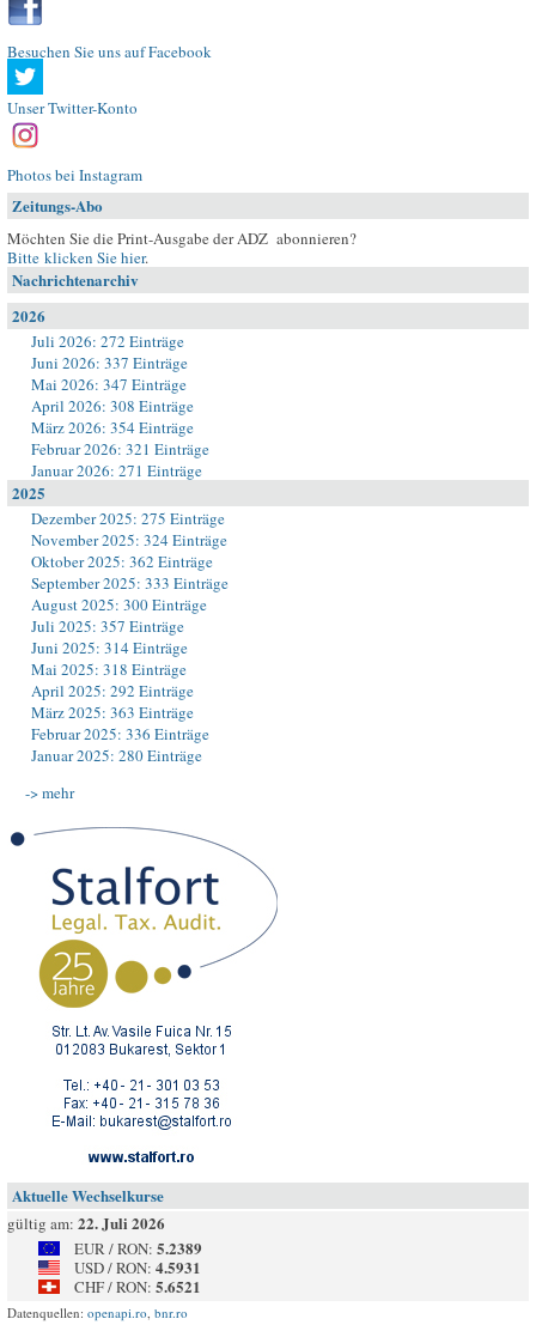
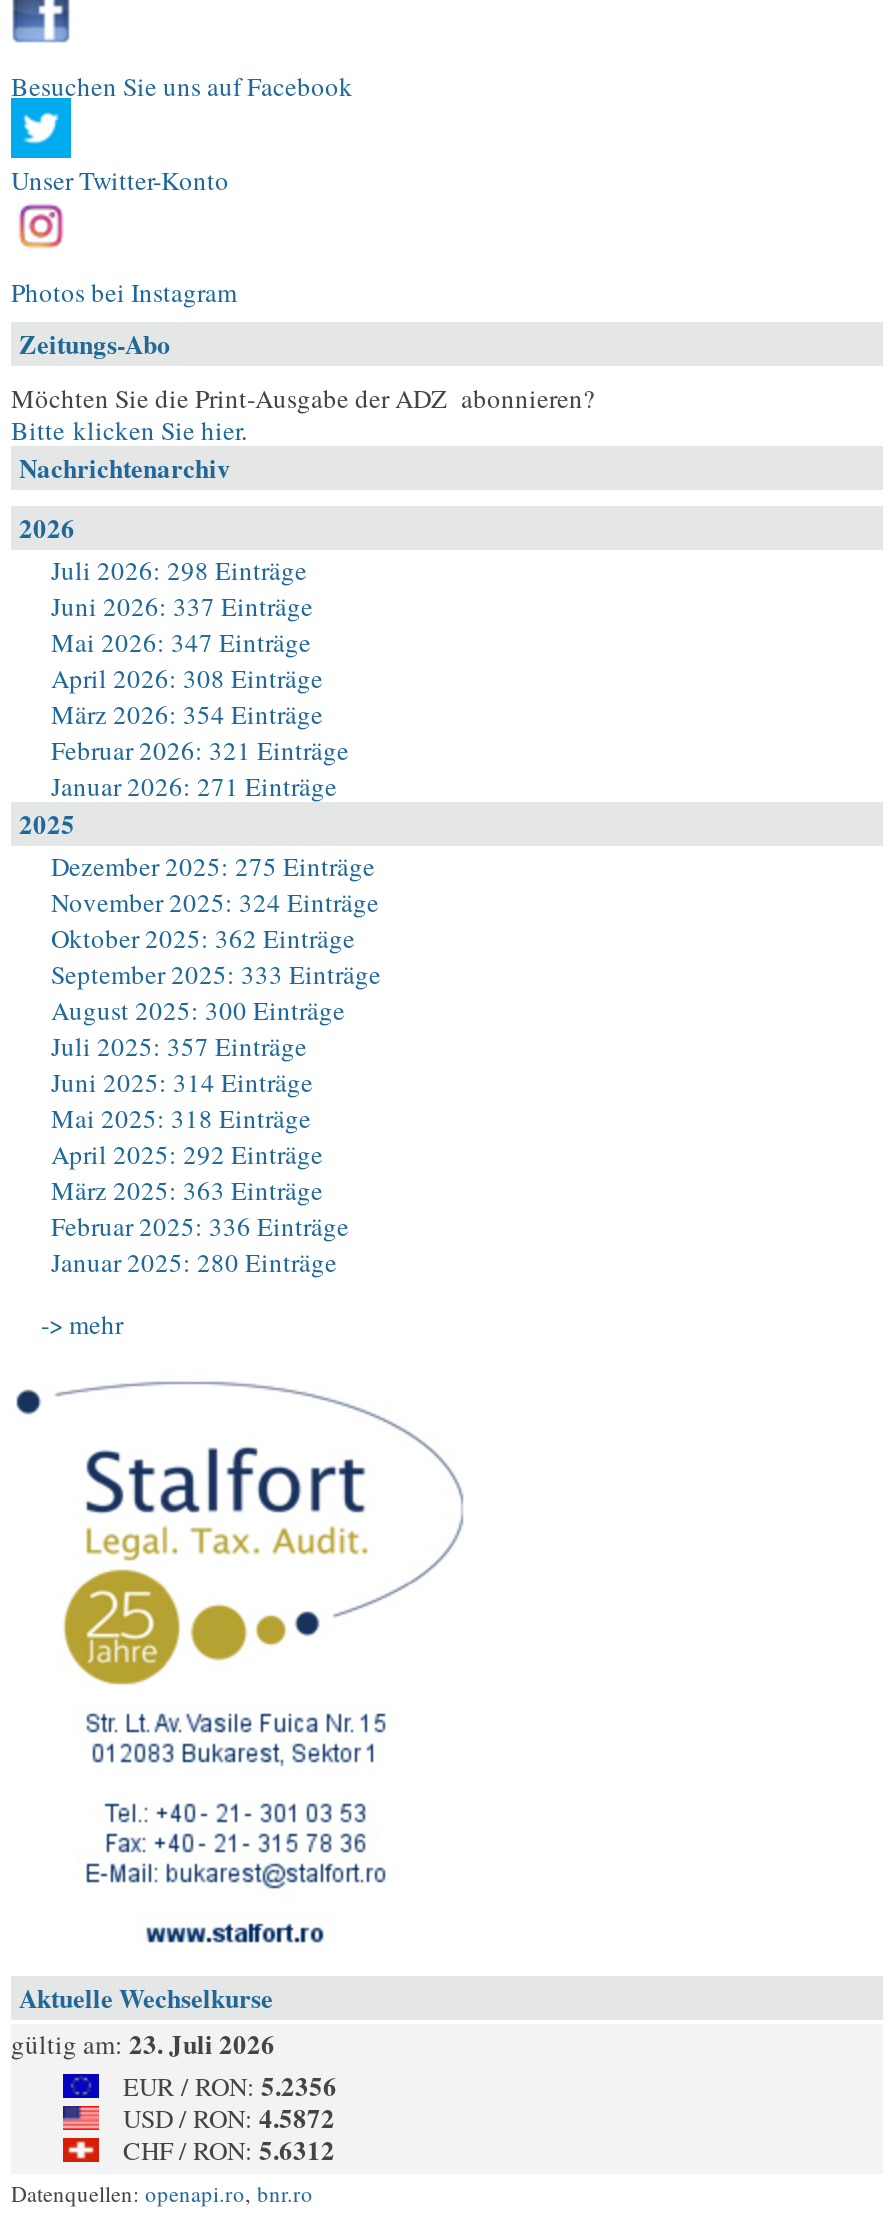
- Juli 2026: 272 Einträge
+ Juli 2026: 298 Einträge

- gültig am: 22. Juli 2026
+ gültig am: 23. Juli 2026

- EUR / RON: 5.2389
+ EUR / RON: 5.2356

- USD / RON: 4.5931
+ USD / RON: 4.5872

- CHF / RON: 5.6521
+ CHF / RON: 5.6312
